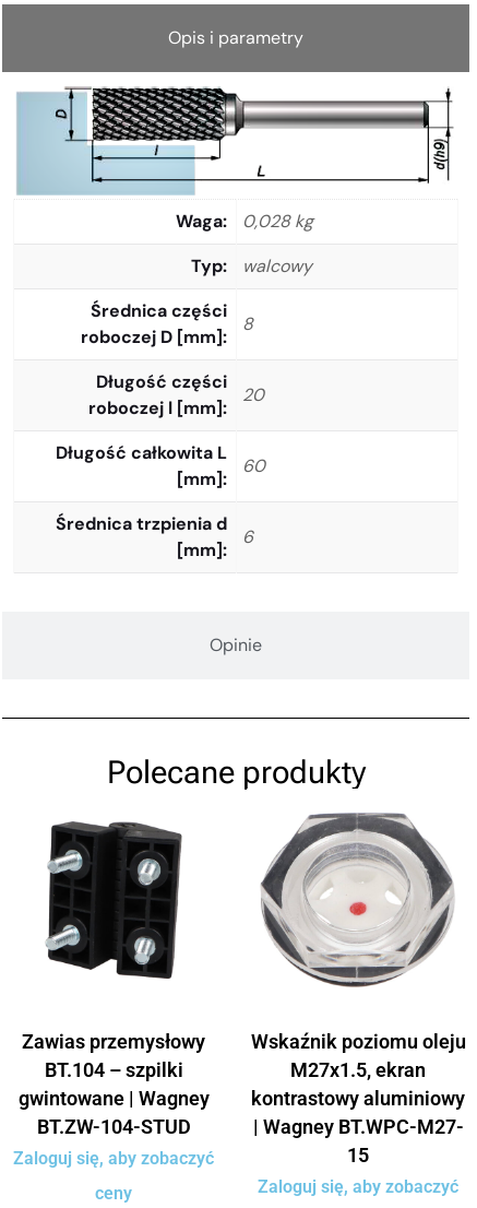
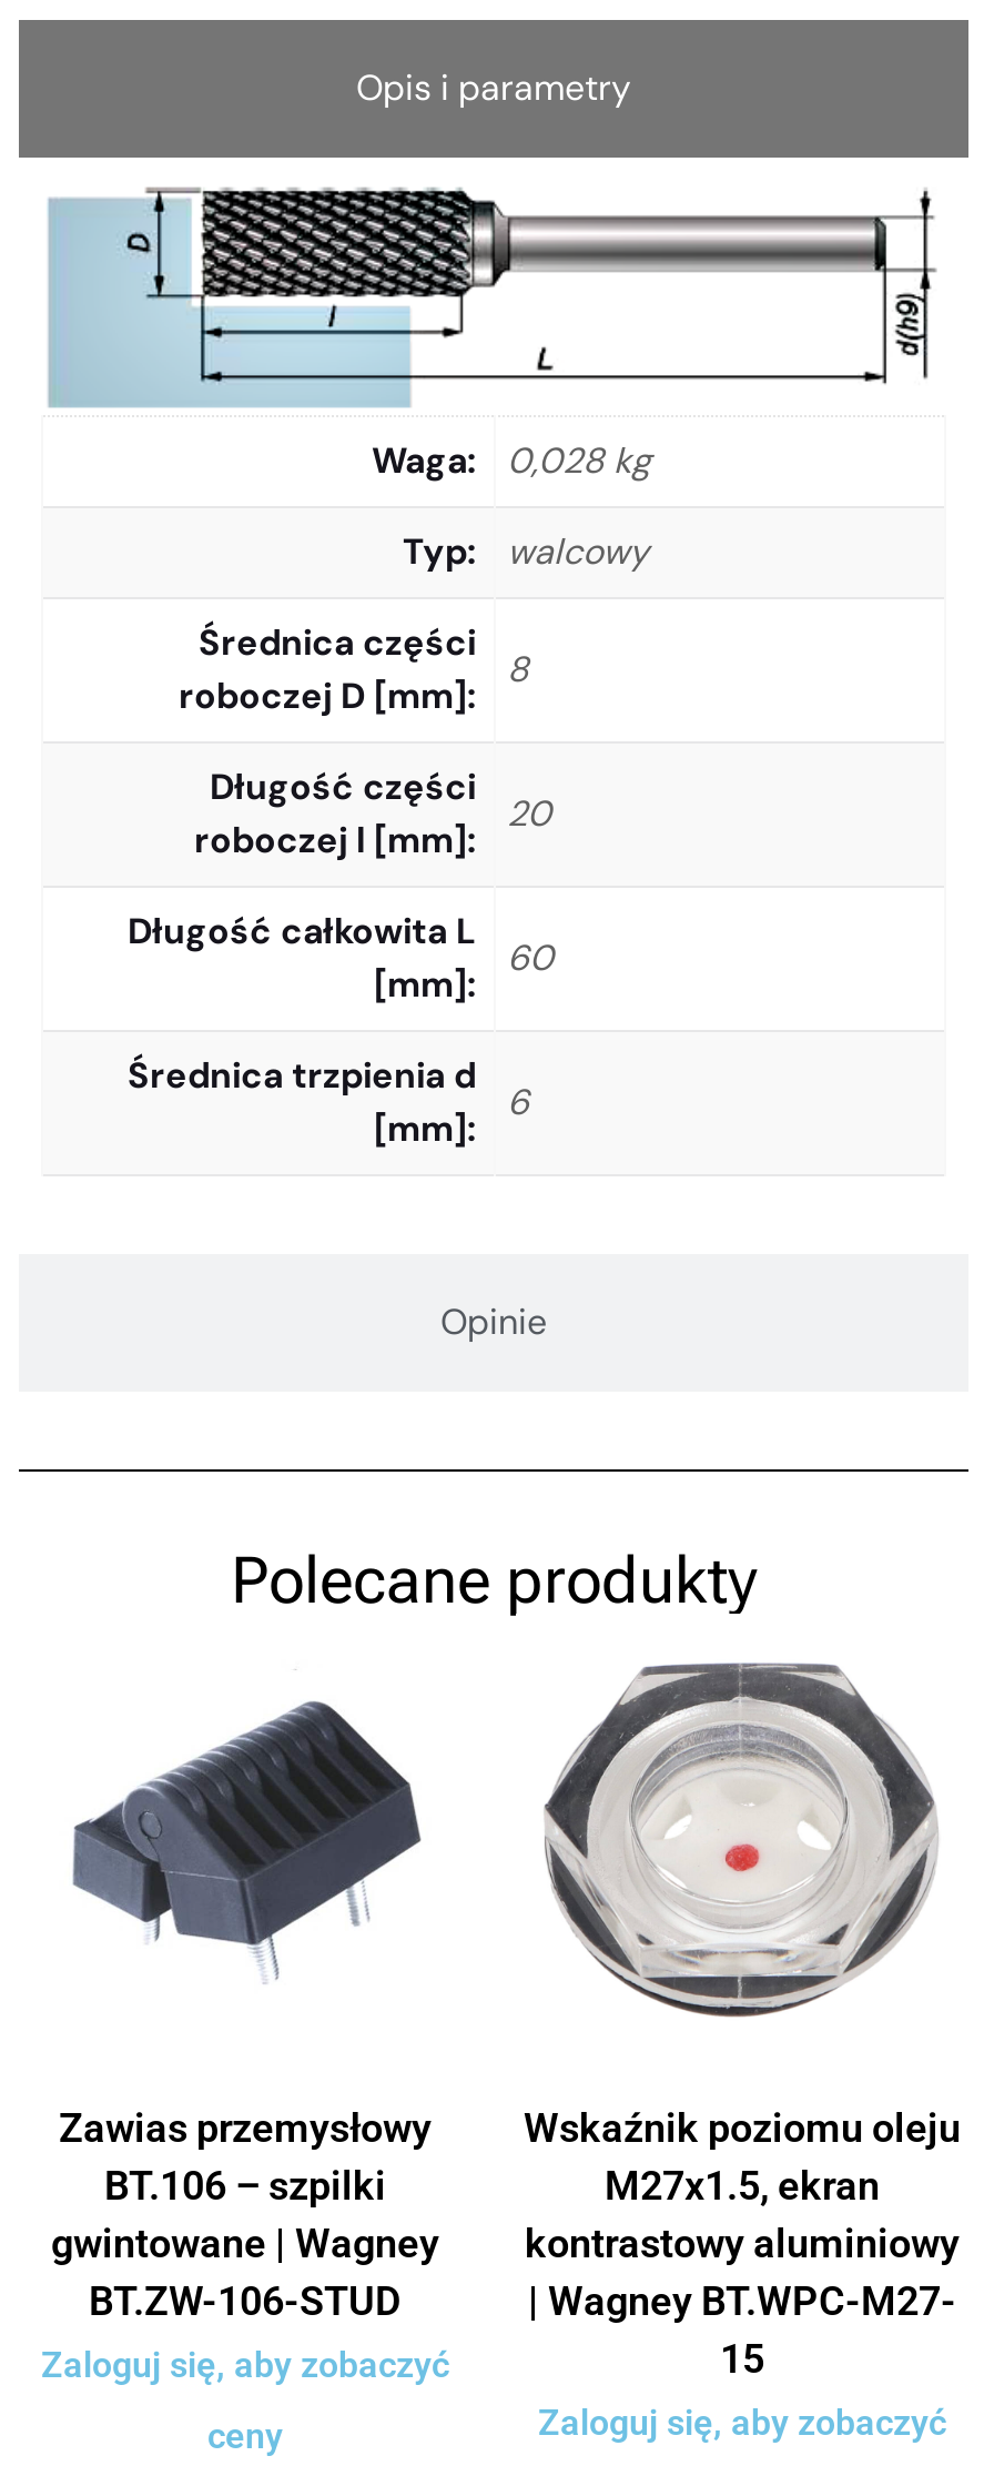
- [image]
+ [image]

- BT.104 – szpilki
+ BT.106 – szpilki

- BT.ZW-104-STUD
+ BT.ZW-106-STUD
